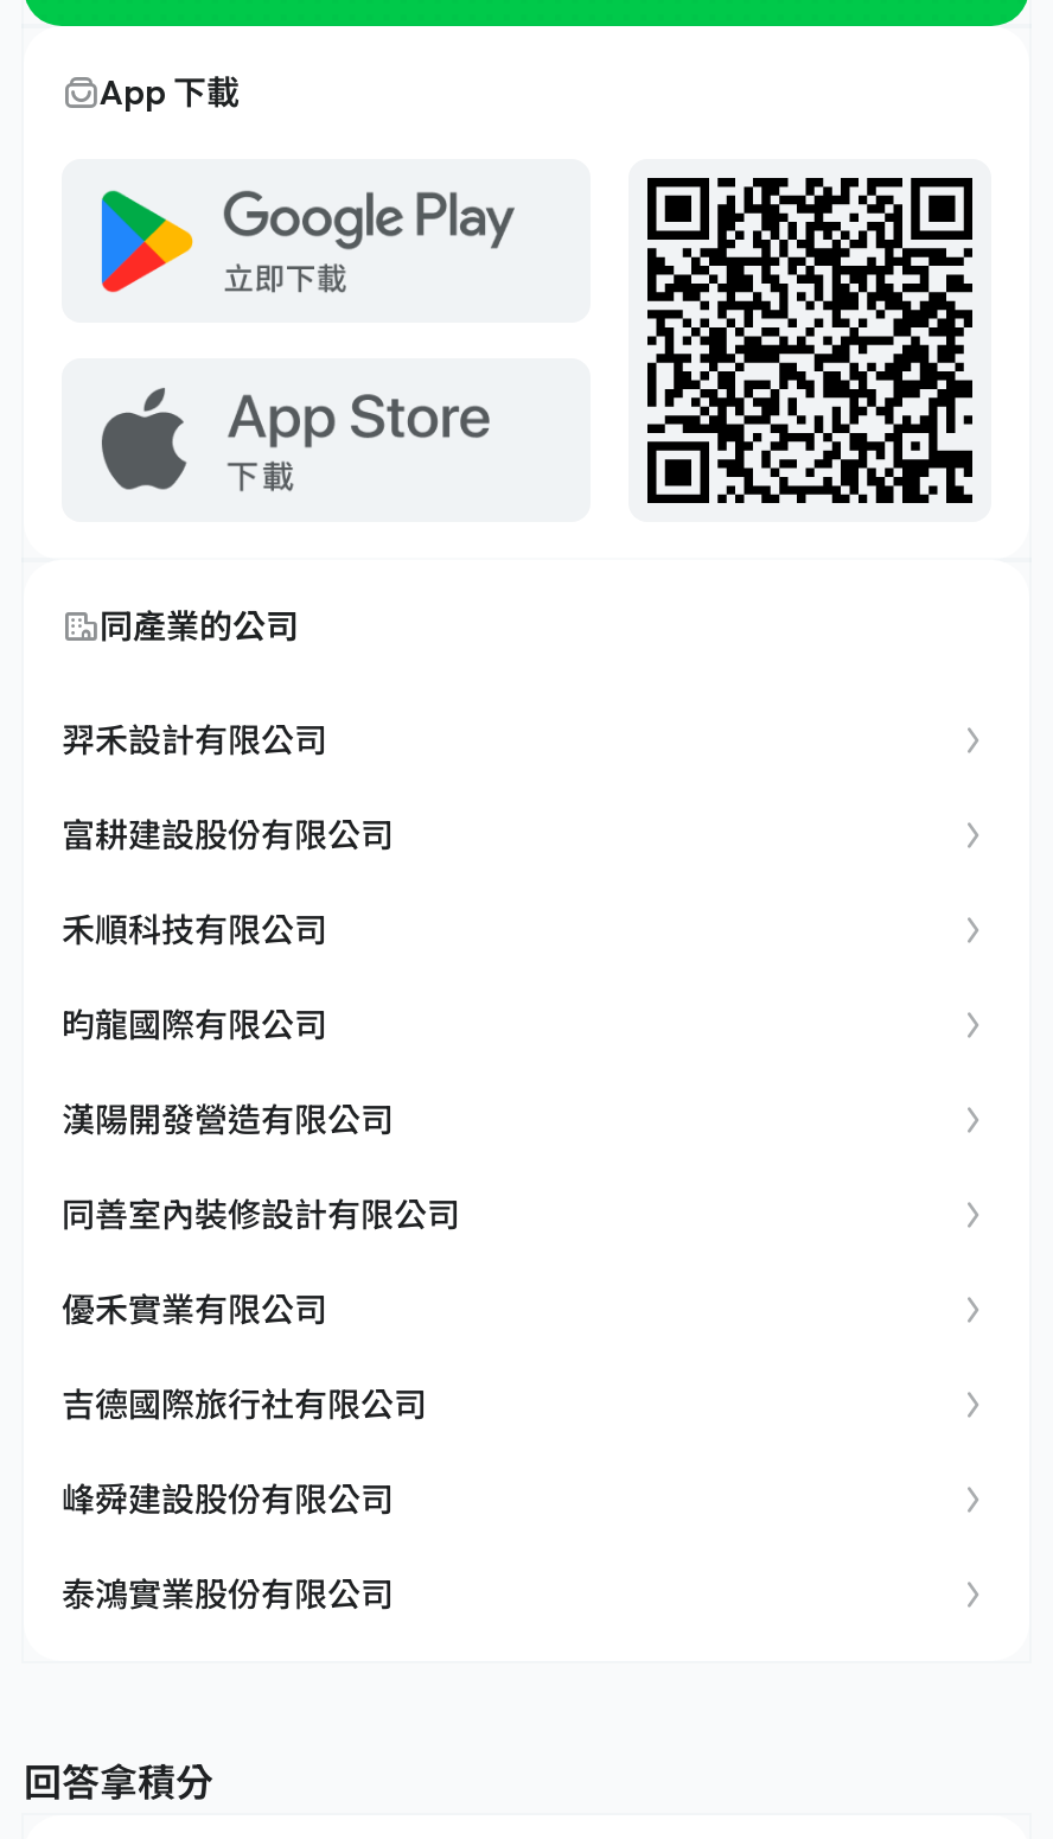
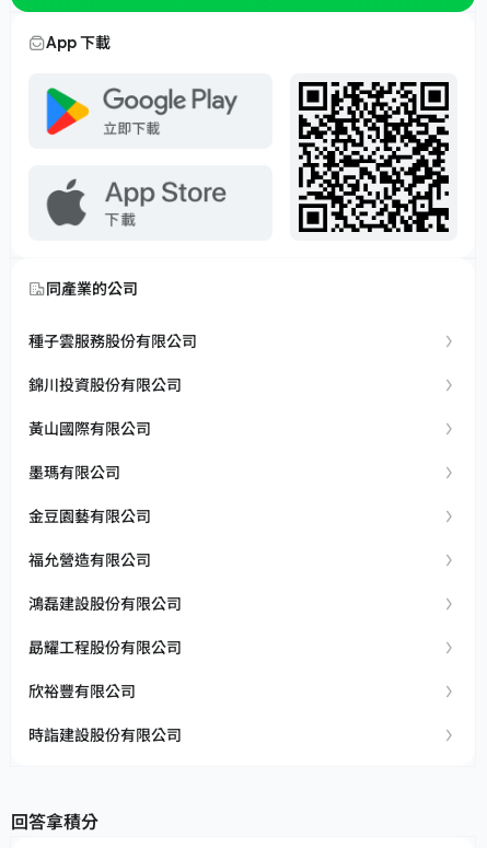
- 羿禾設計有限公司
+ 種子雲服務股份有限公司

- 富耕建設股份有限公司
+ 錦川投資股份有限公司

- 禾順科技有限公司
+ 黃山國際有限公司

- 昀龍國際有限公司
+ 墨瑪有限公司

- 漢陽開發營造有限公司
+ 金豆園藝有限公司

- 同善室內裝修設計有限公司
+ 福允營造有限公司

- 優禾實業有限公司
+ 鴻磊建設股份有限公司

- 吉德國際旅行社有限公司
+ 勗耀工程股份有限公司

- 峰舜建設股份有限公司
+ 欣裕豐有限公司

- 泰鴻實業股份有限公司
+ 時詣建設股份有限公司
